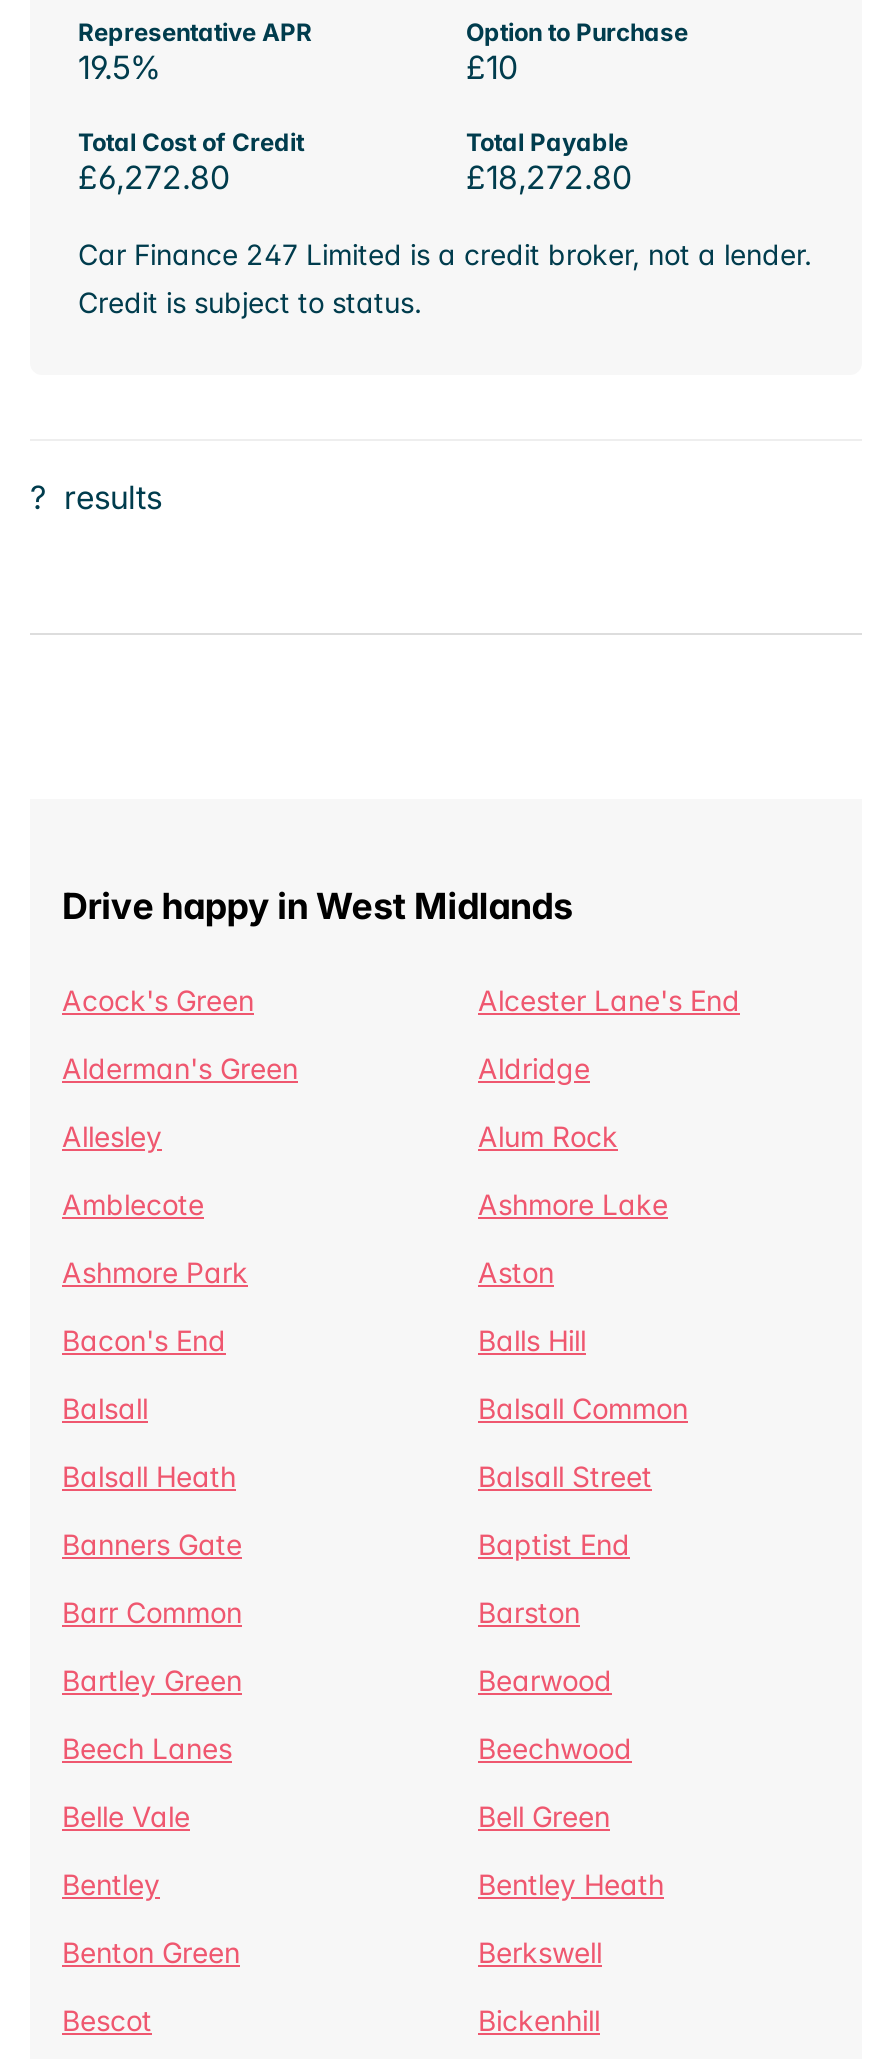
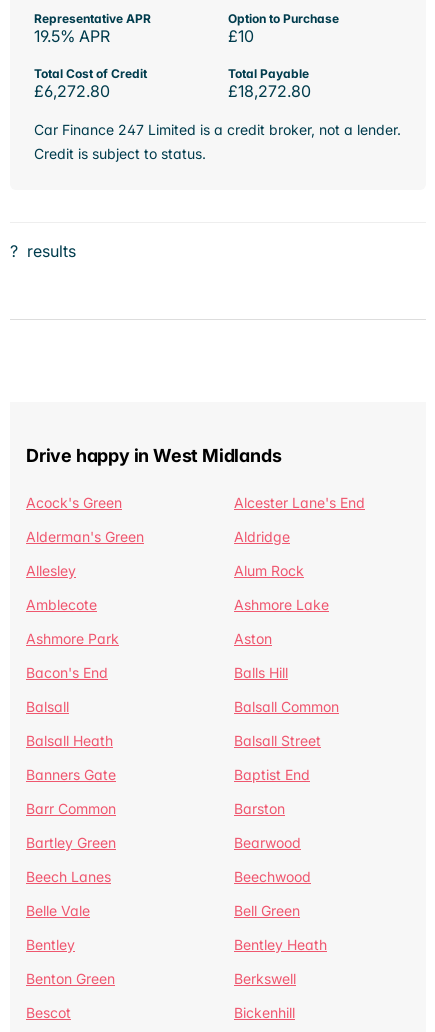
- 19.5%
+ 19.5% APR
